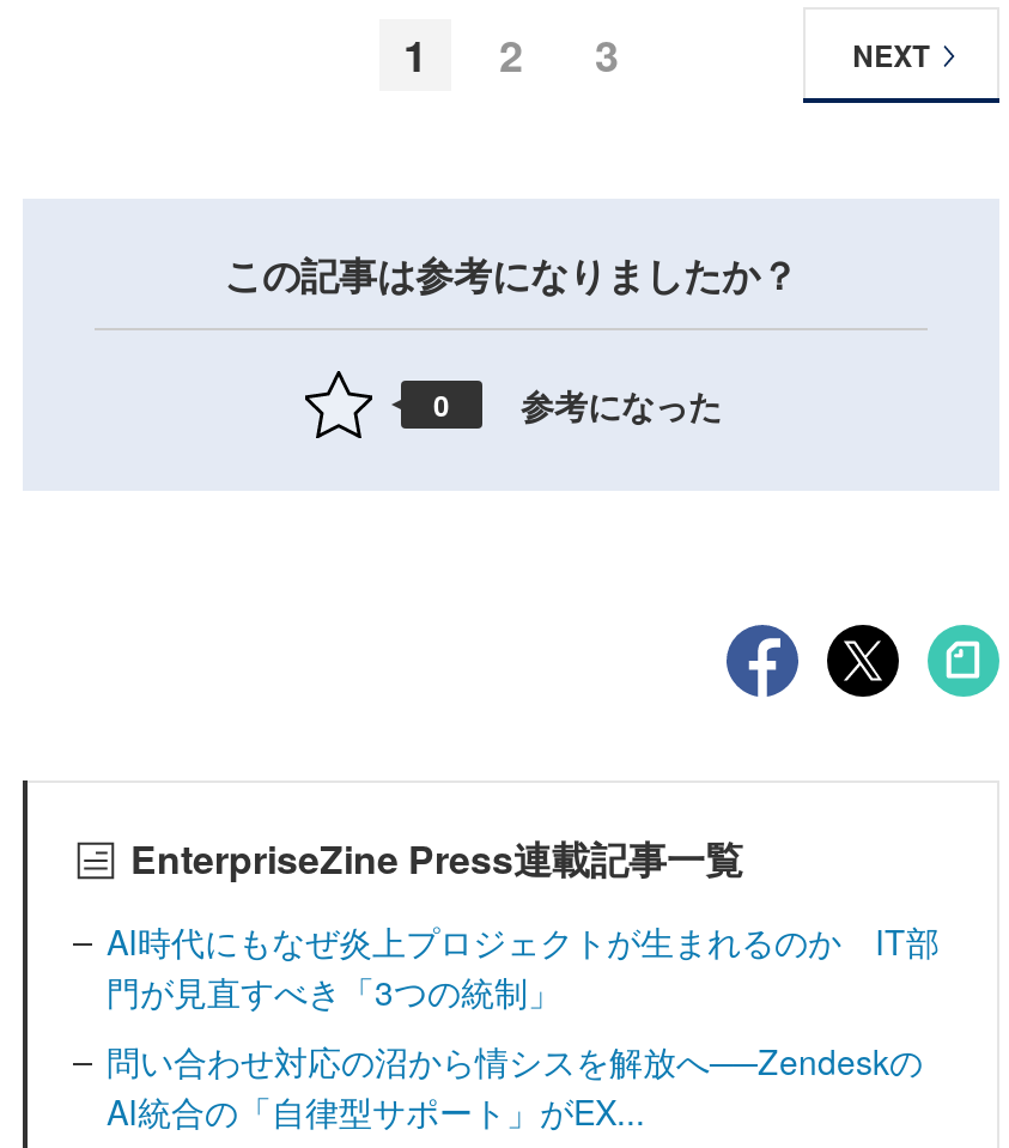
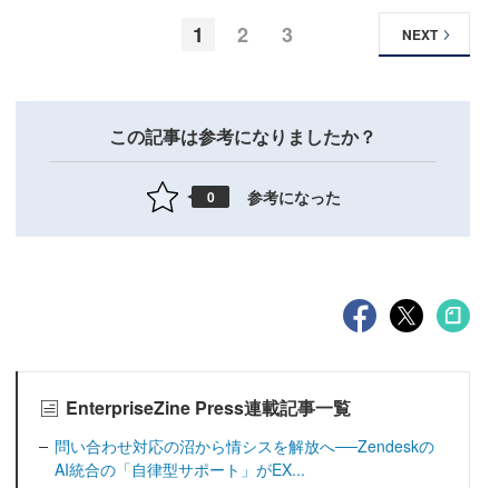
- AI時代にもなぜ炎上プロジェクトが生まれるのか IT部
- 門が見直すべき「3つの統制」
